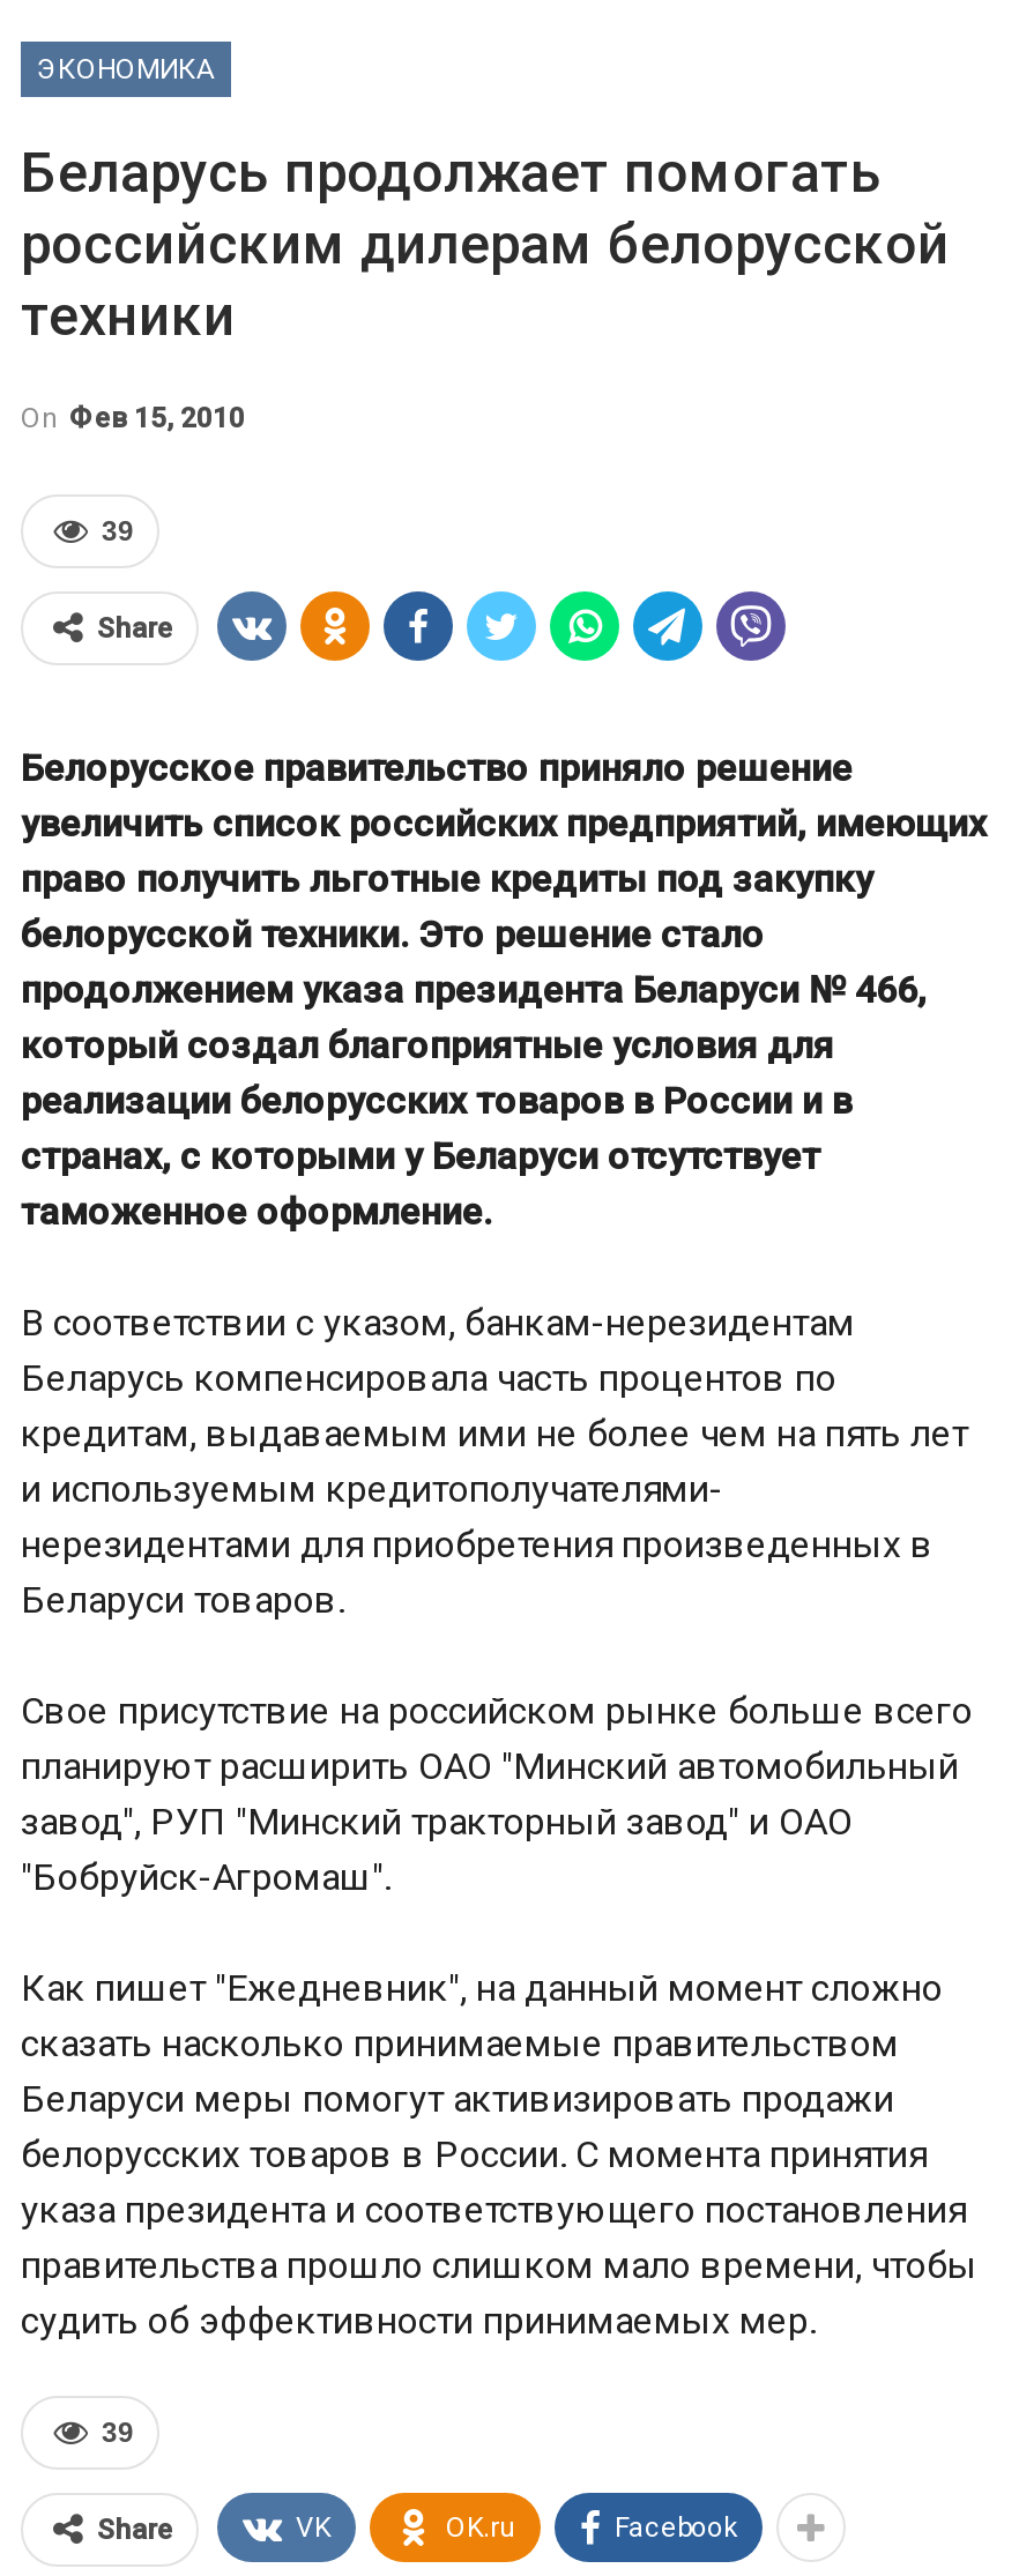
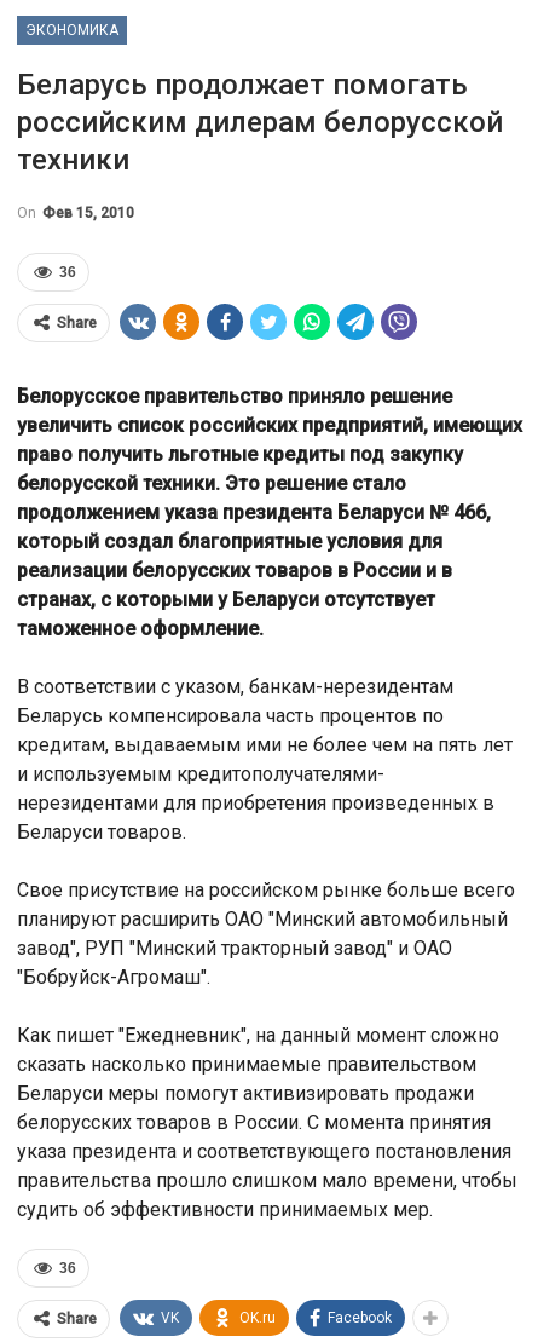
- 39
+ 36

- 39
+ 36
